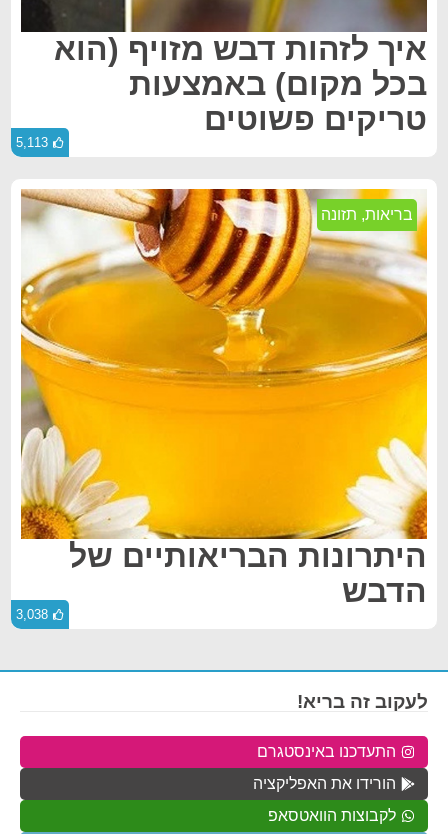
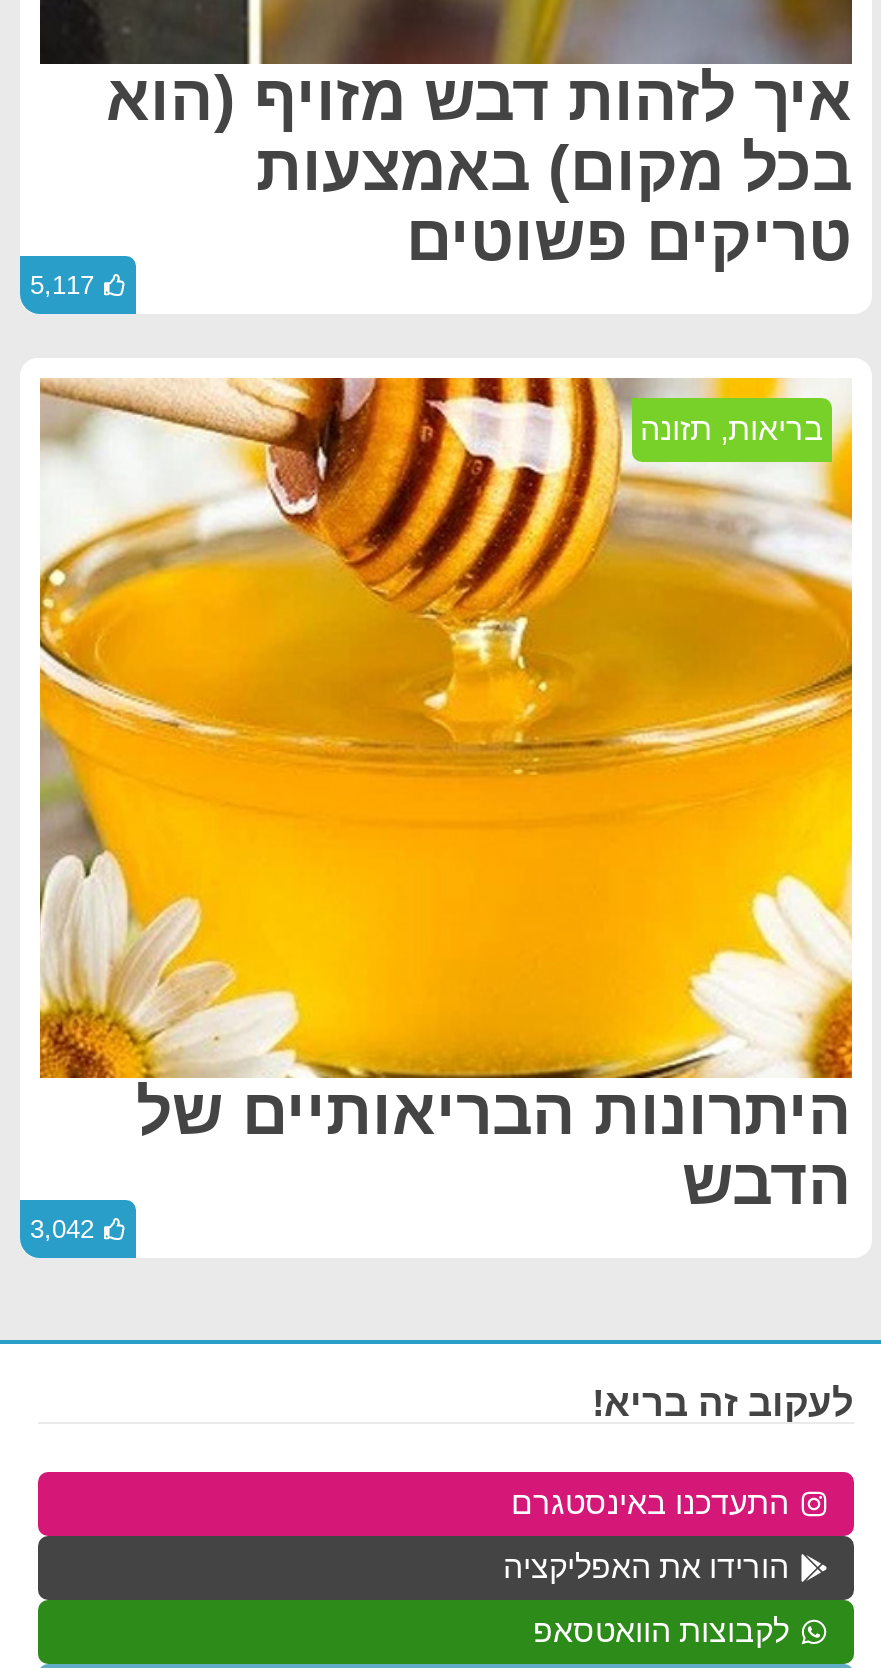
- 5,113
+ 5,117

- 3,038
+ 3,042
